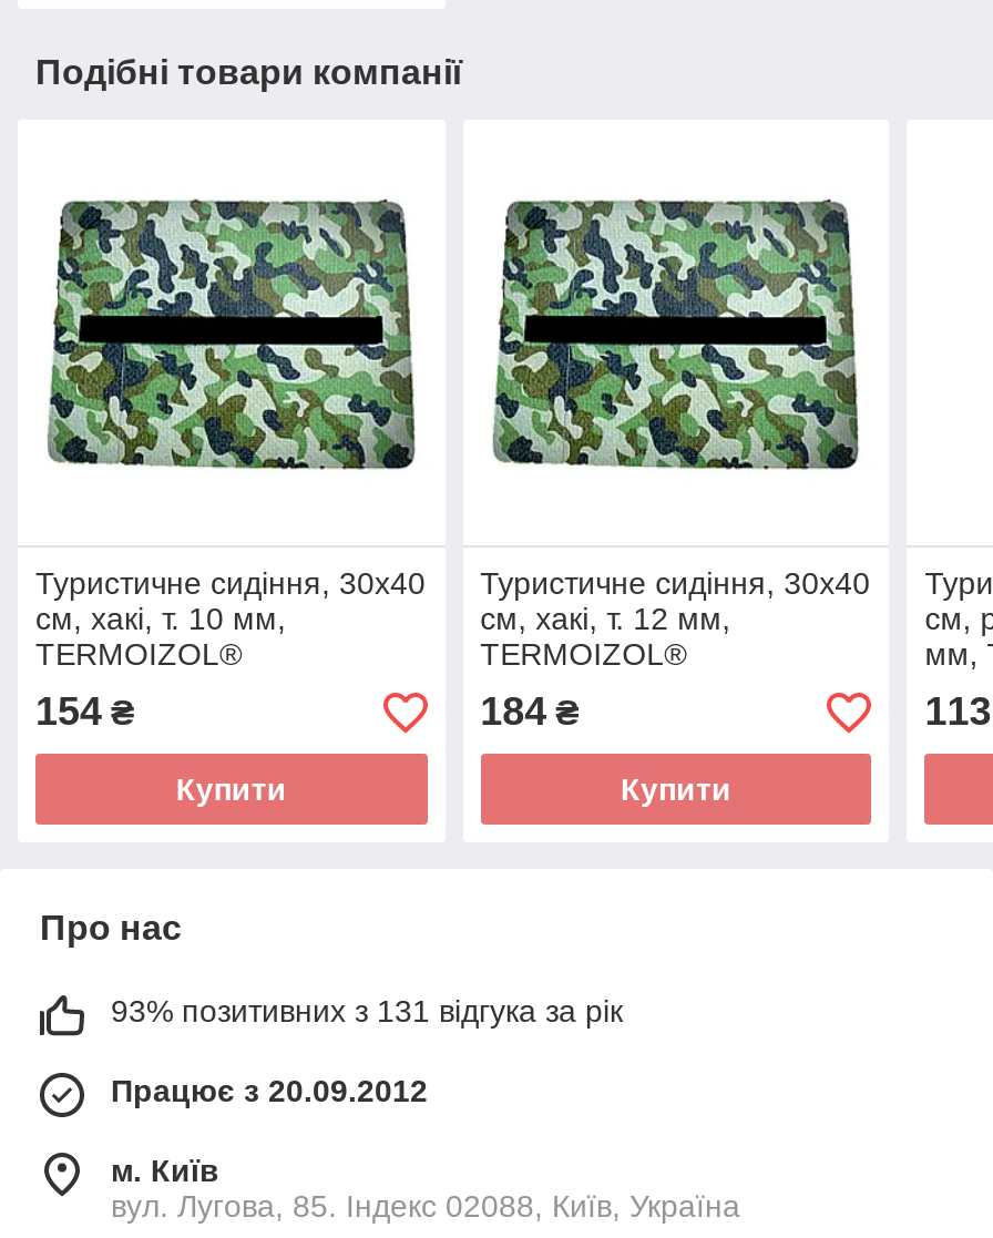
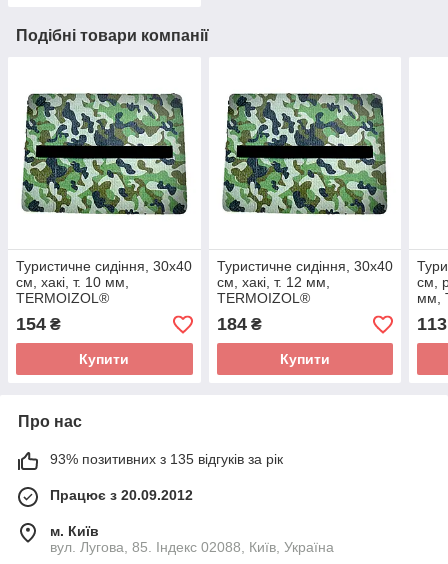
- 93% позитивних з 131 відгука за рік
+ 93% позитивних з 135 відгуків за рік
